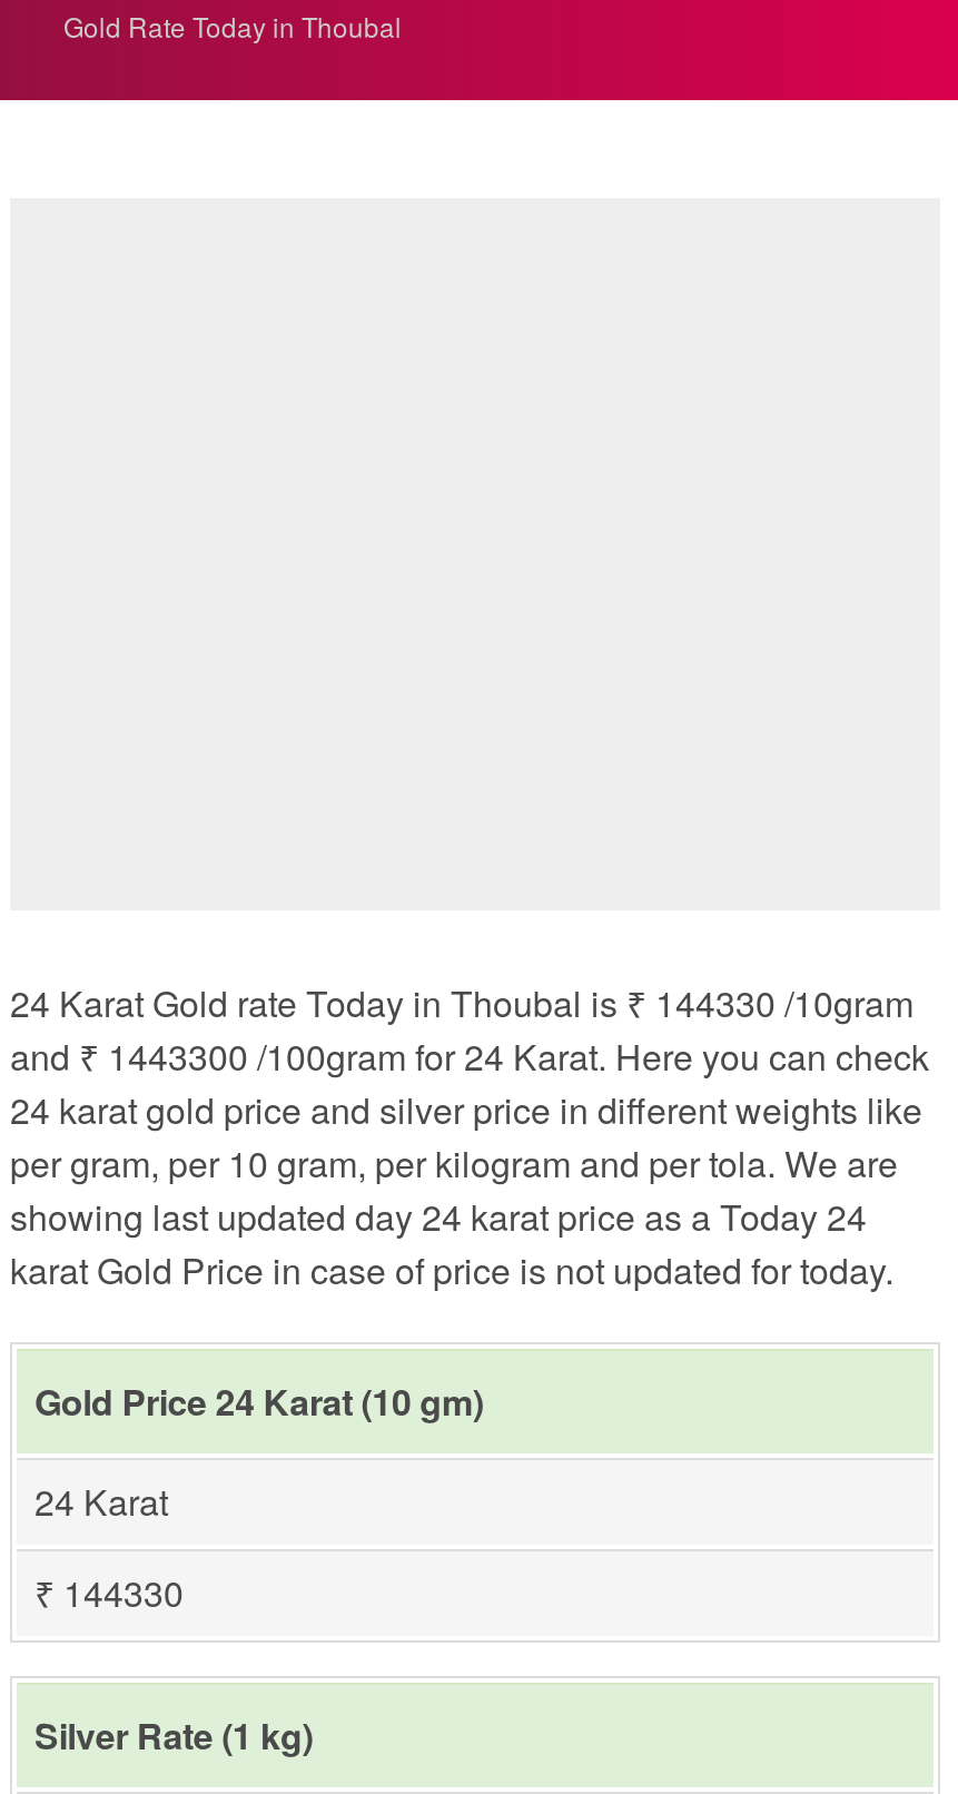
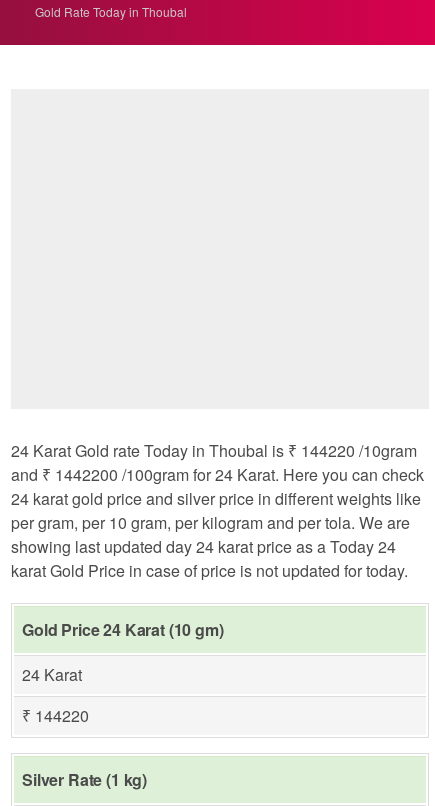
- 24 Karat Gold rate Today in Thoubal is ₹ 144330 /10gram
+ 24 Karat Gold rate Today in Thoubal is ₹ 144220 /10gram

- and ₹ 1443300 /100gram for 24 Karat. Here you can check
+ and ₹ 1442200 /100gram for 24 Karat. Here you can check

- ₹ 144330
+ ₹ 144220
